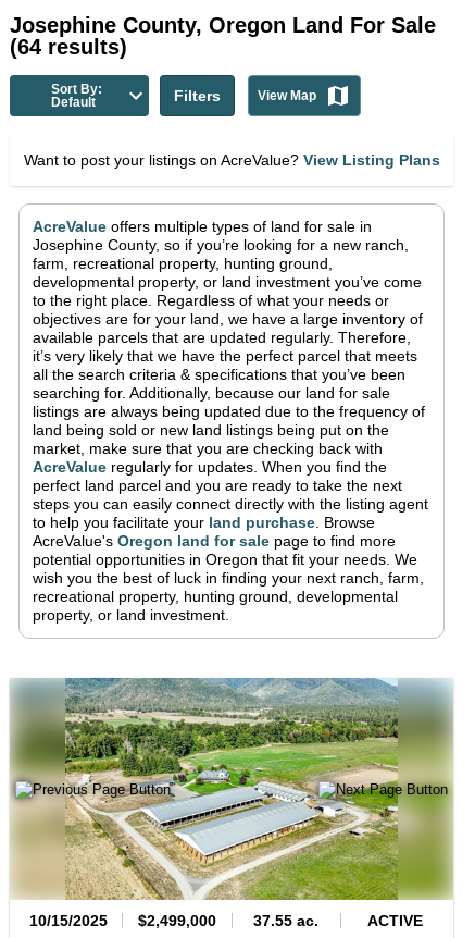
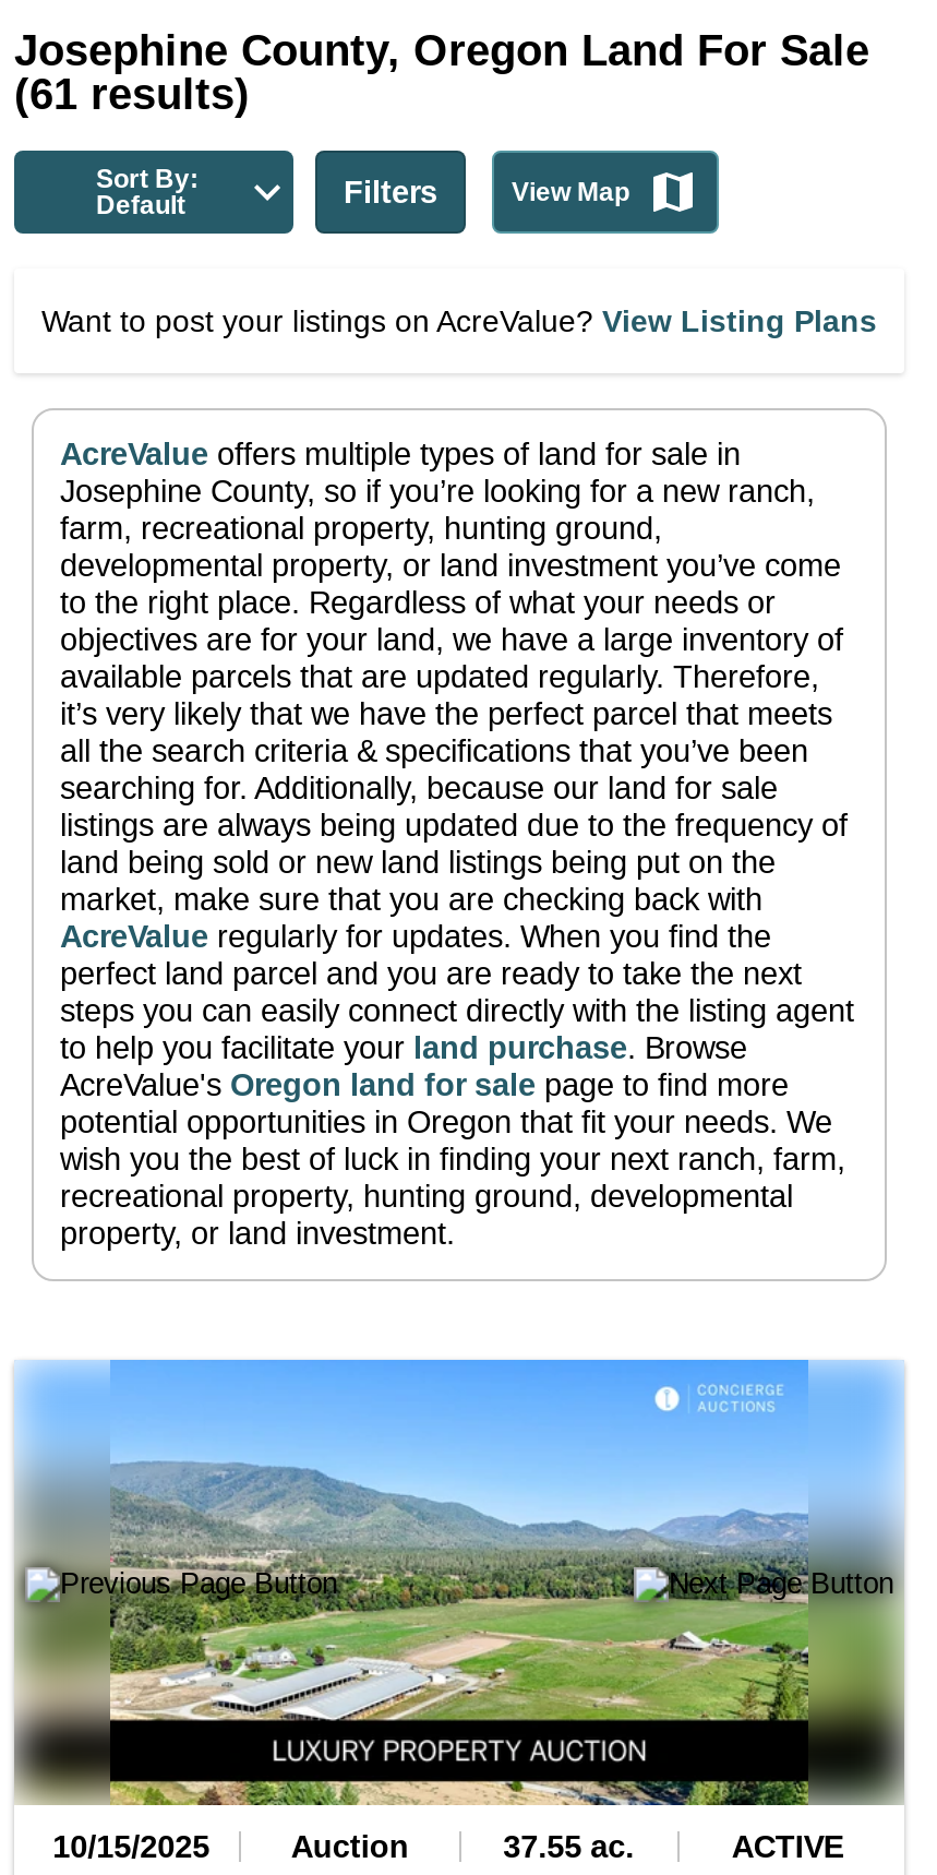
- (64 results)
+ (61 results)

- [image]
- $2,499,000
+ [image]
+ Auction
